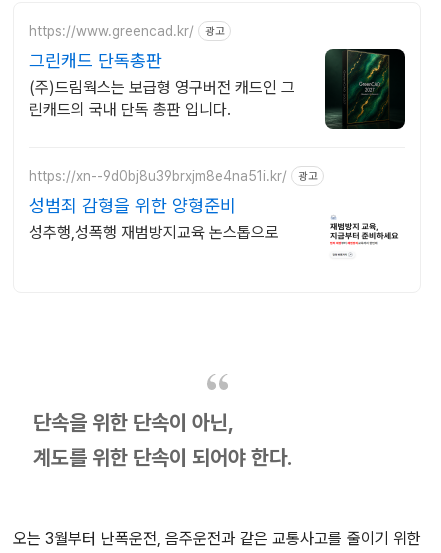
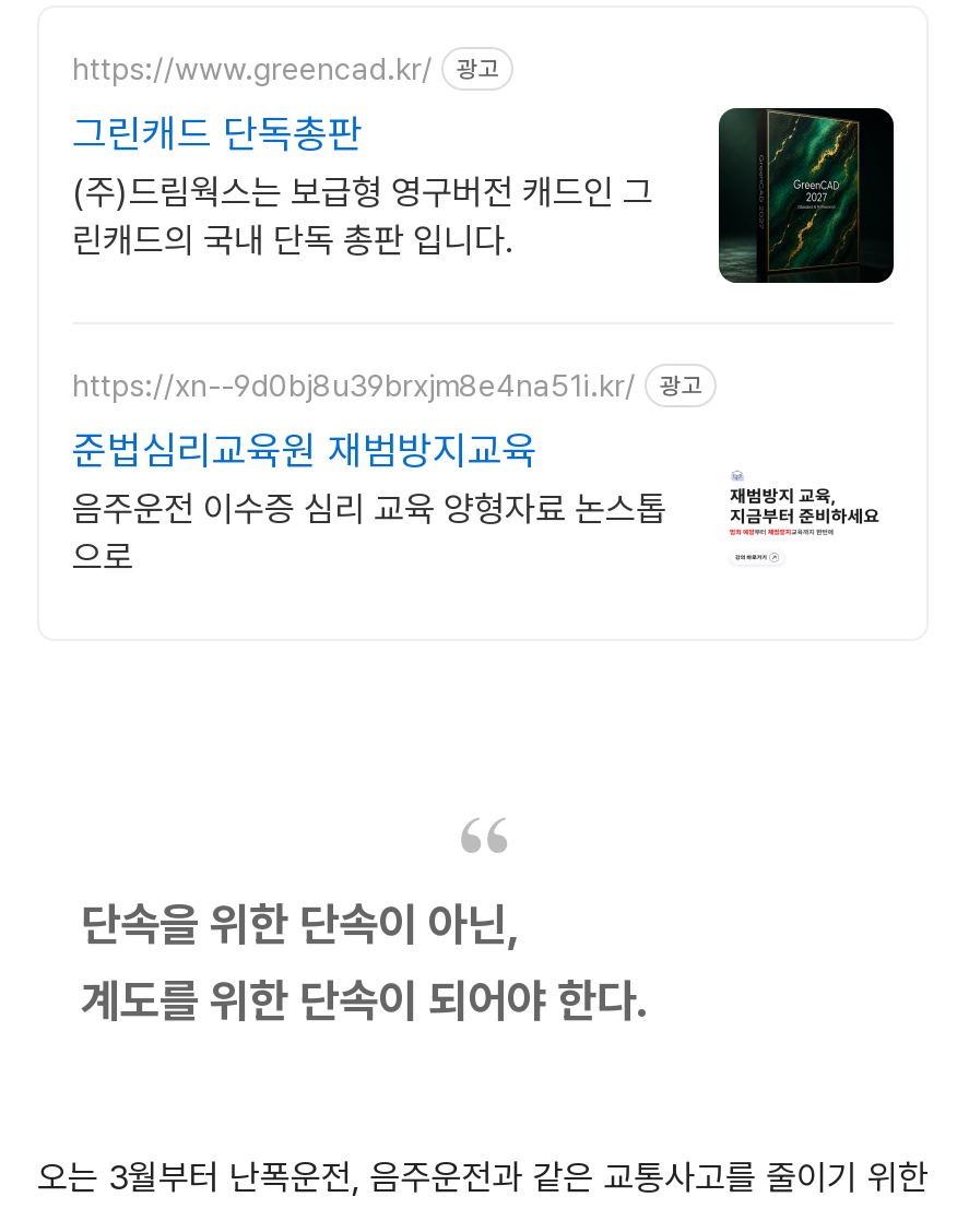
- 성범죄 감형을 위한 양형준비
- 성추행,성폭행 재범방지교육 논스톱으로
+ 준법심리교육원 재범방지교육
+ 음주운전 이수증 심리 교육 양형자료 논스톱
+ 으로
